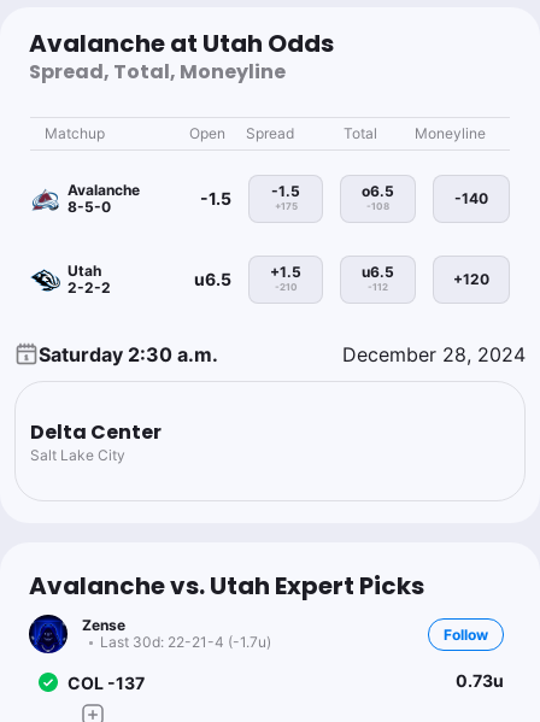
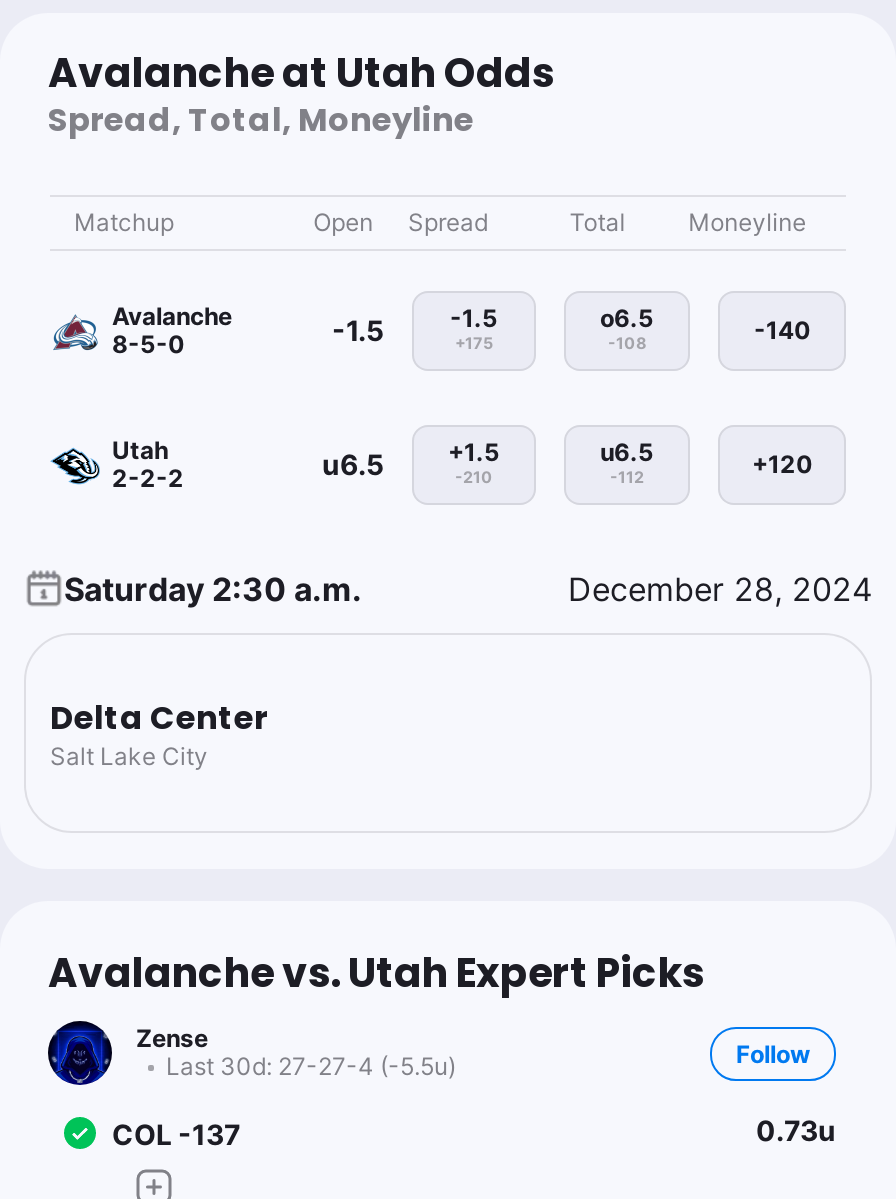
- Last 30d: 22-21-4 (-1.7u)
+ Last 30d: 27-27-4 (-5.5u)
